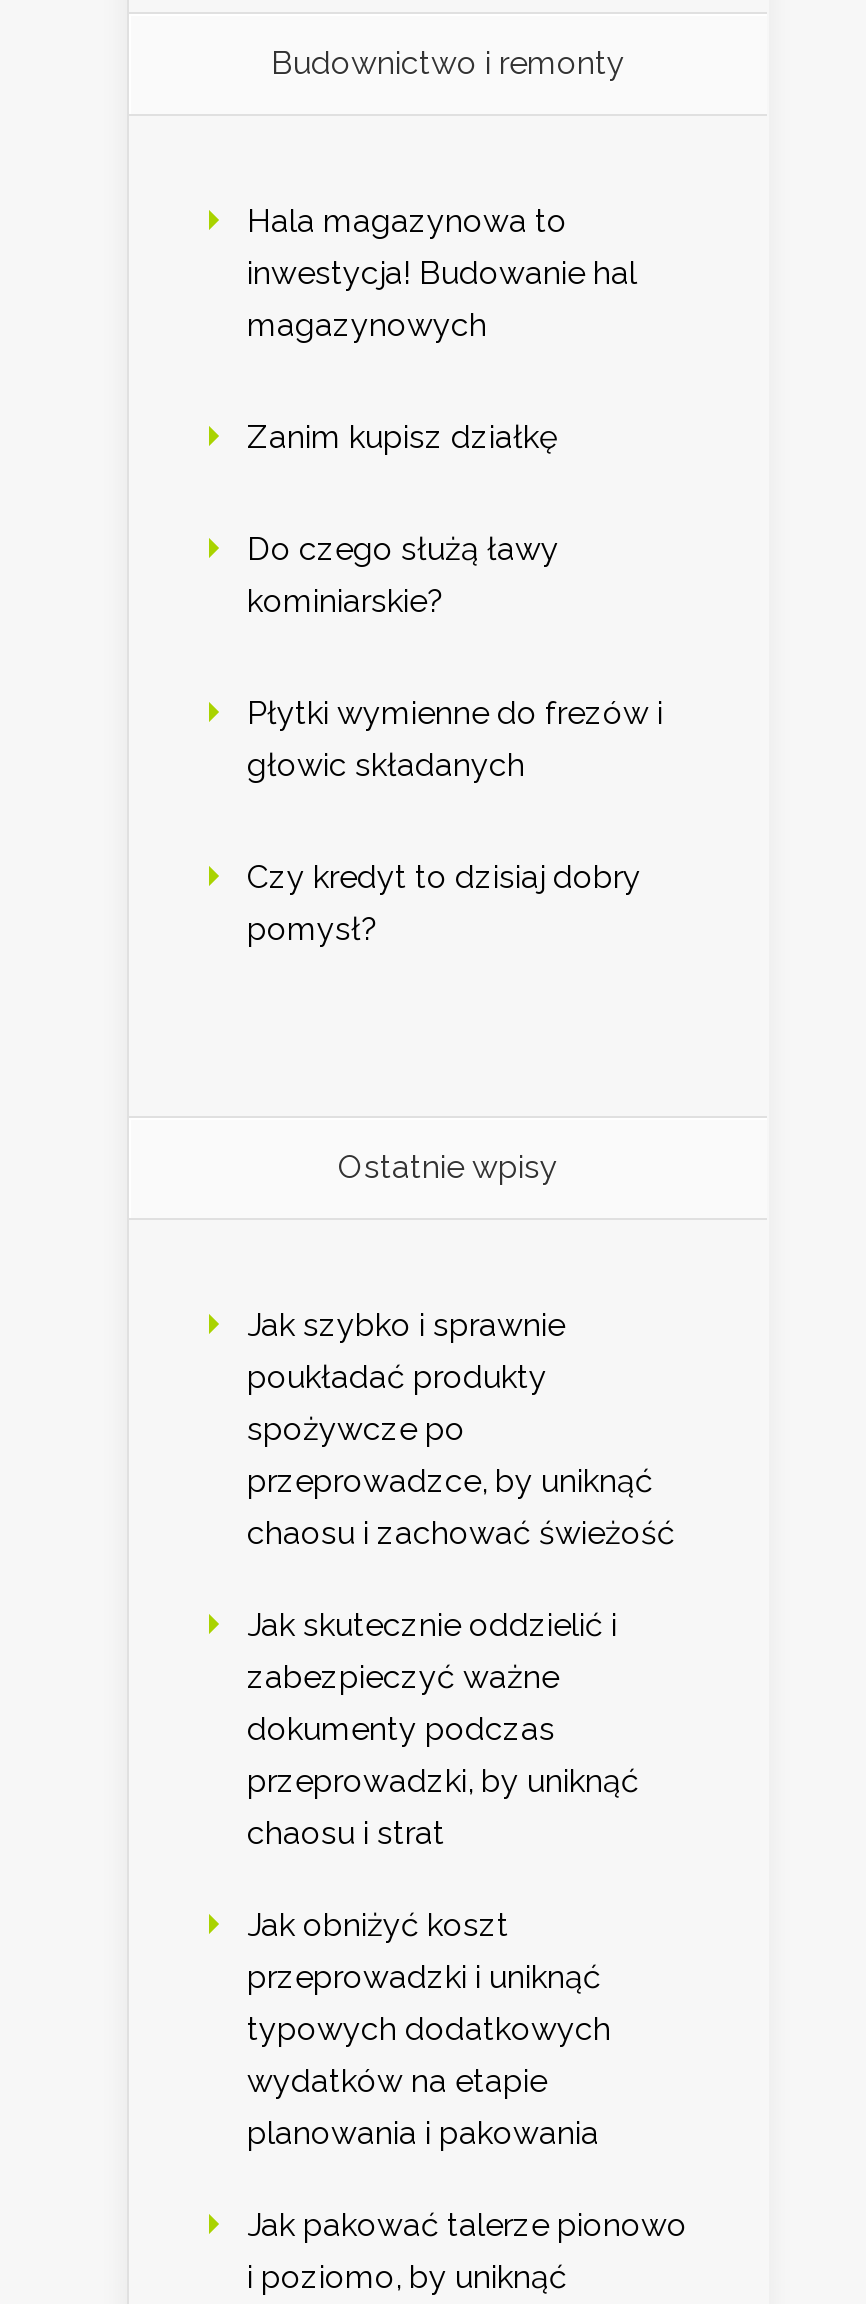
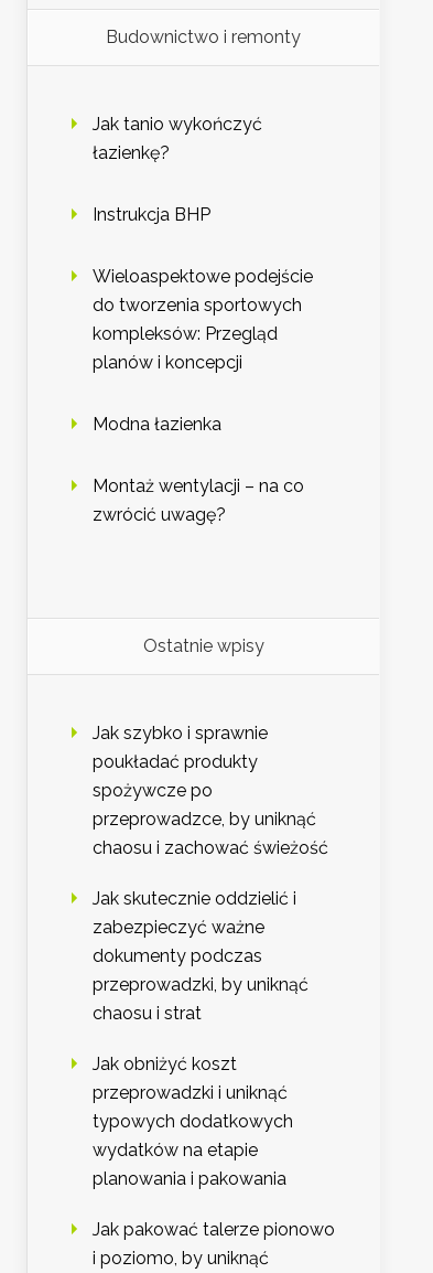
- Hala magazynowa to
- inwestycja! Budowanie hal
- magazynowych
+ Jak tanio wykończyć
+ łazienkę?

- Zanim kupisz działkę
+ Instrukcja BHP

- Do czego służą ławy
- kominiarskie?
+ Wieloaspektowe podejście
+ do tworzenia sportowych
+ kompleksów: Przegląd
+ planów i koncepcji

- Płytki wymienne do frezów i
- głowic składanych
+ Modna łazienka

- Czy kredyt to dzisiaj dobry
- pomysł?
+ Montaż wentylacji – na co
+ zwrócić uwagę?
